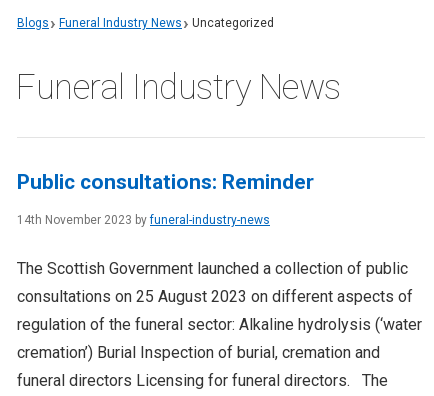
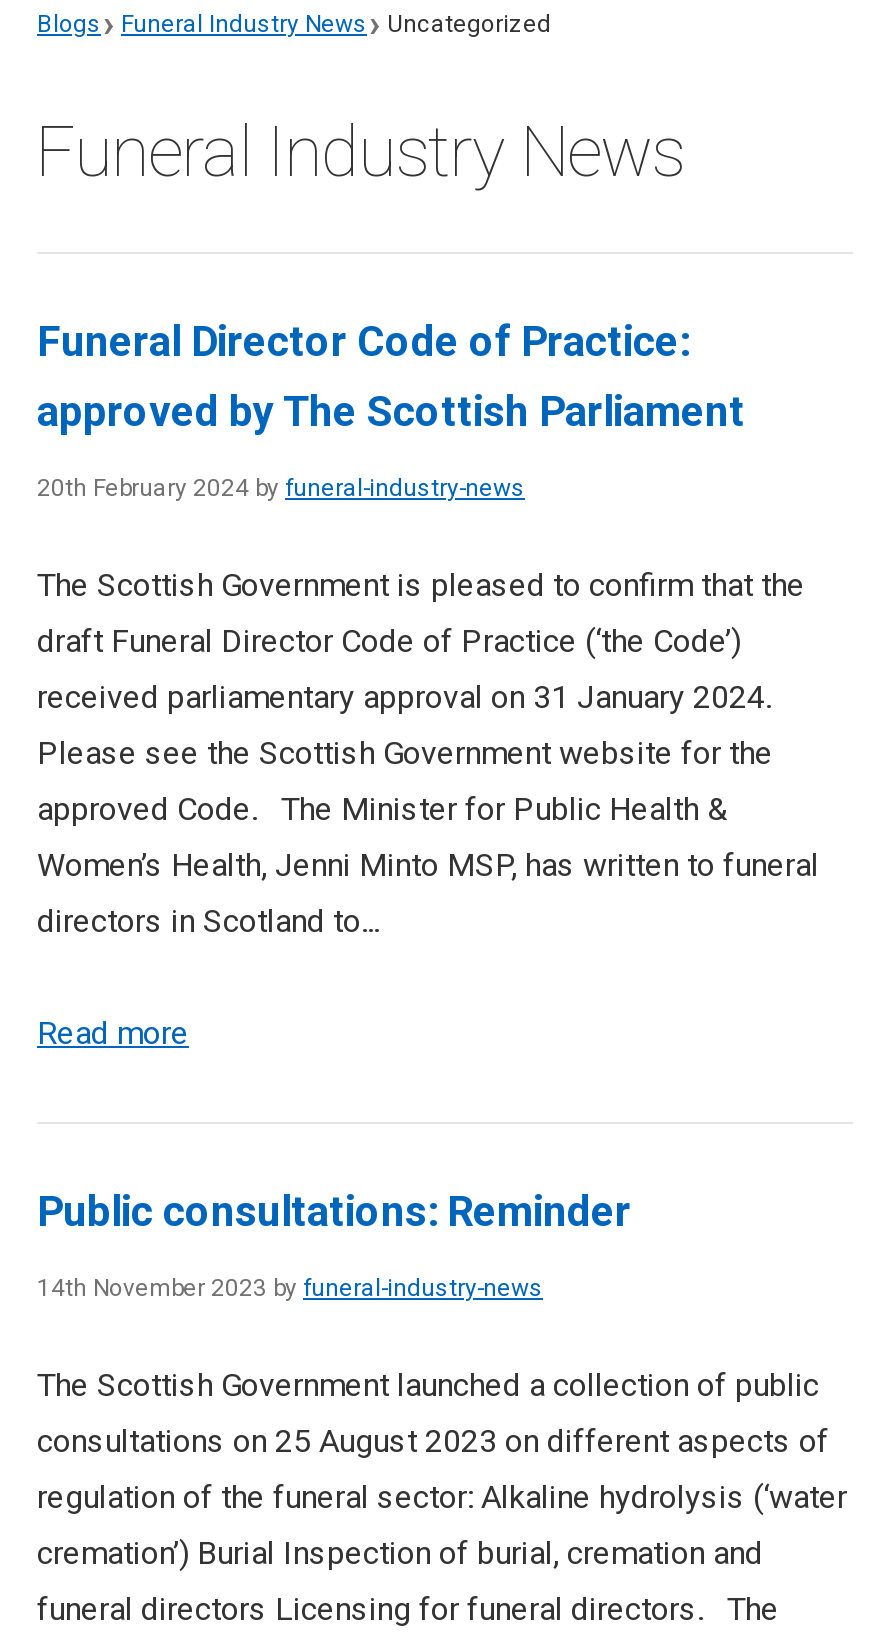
+ Funeral Director Code of Practice:
+ approved by The Scottish Parliament
+ 20th February 2024 by funeral-industry-news
+ The Scottish Government is pleased to confirm that the
+ draft Funeral Director Code of Practice (‘the Code’)
+ received parliamentary approval on 31 January 2024.
+ Please see the Scottish Government website for the
+ approved Code. The Minister for Public Health &
+ Women’s Health, Jenni Minto MSP, has written to funeral
+ directors in Scotland to...
+ Read more
